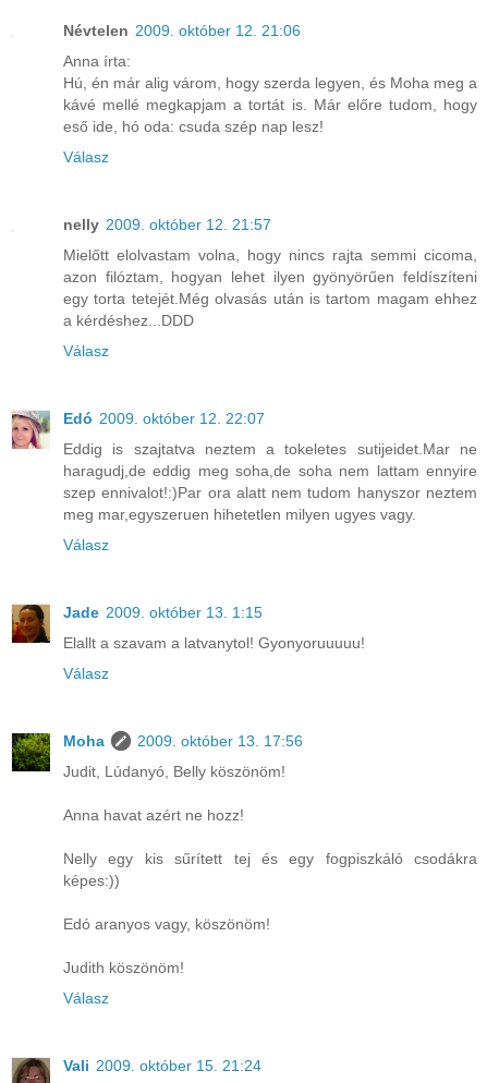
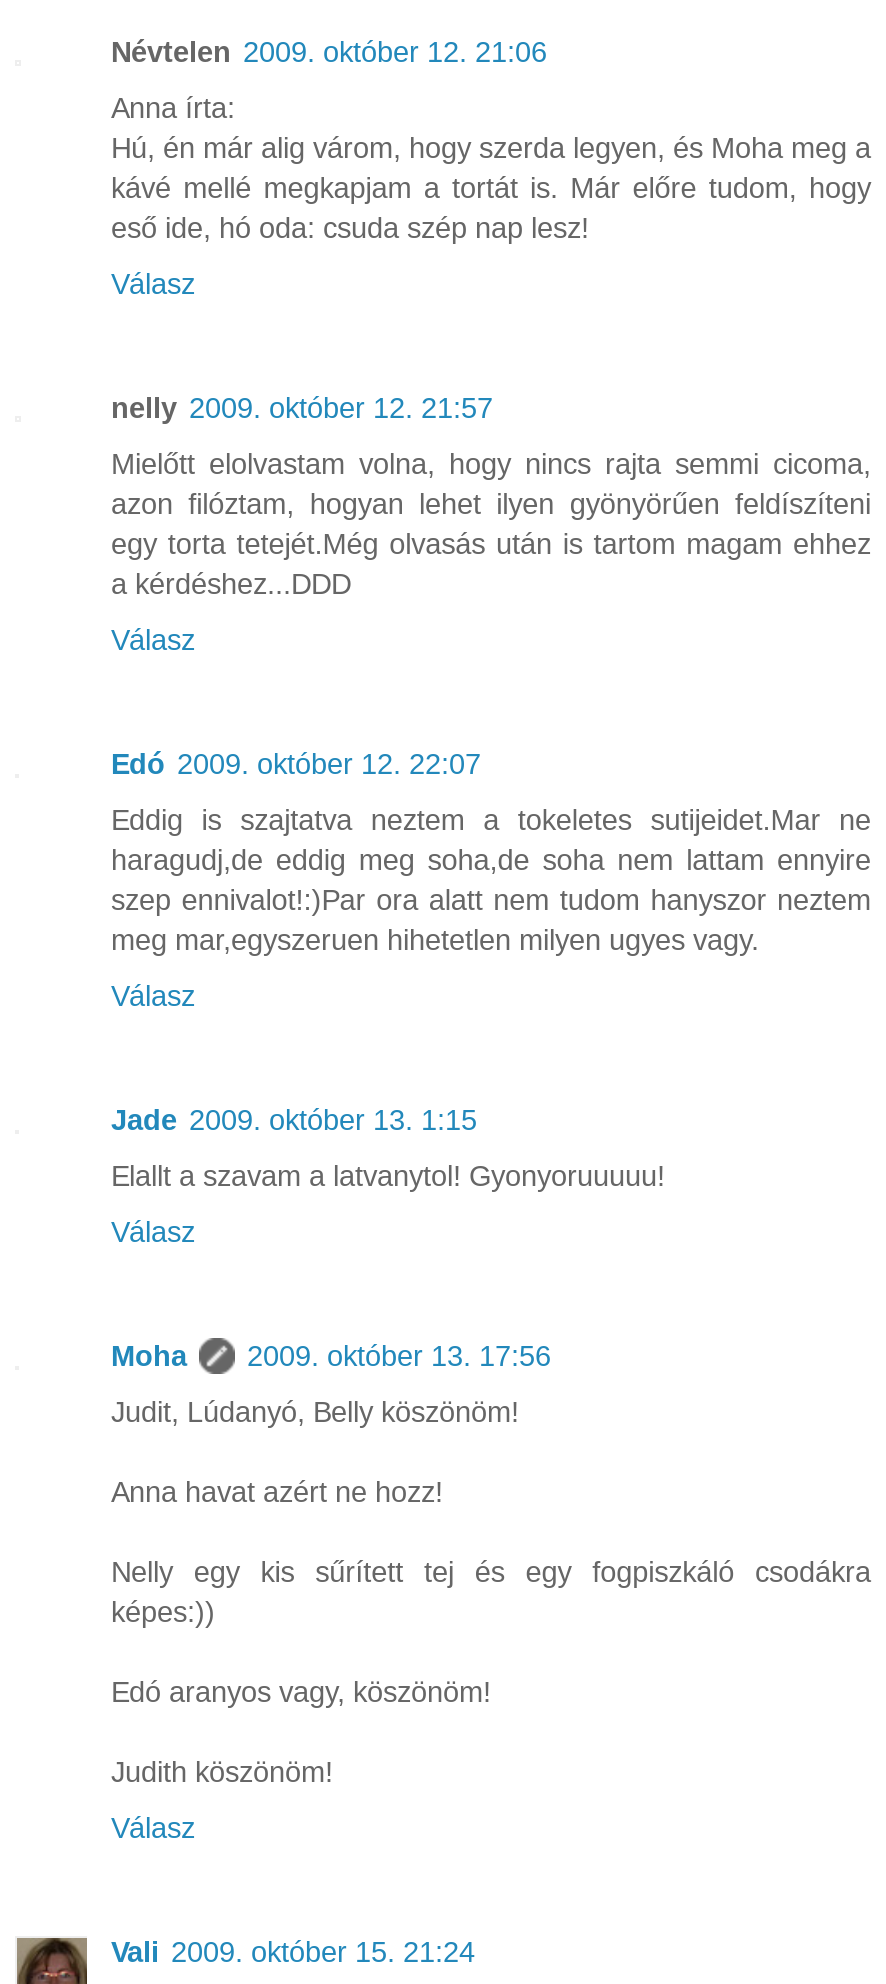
- [image]

- [image]

- [image]
